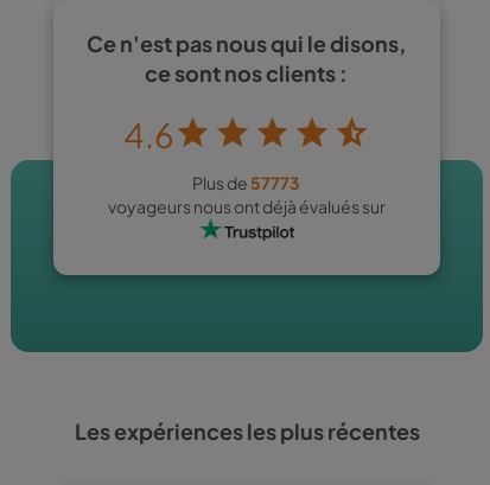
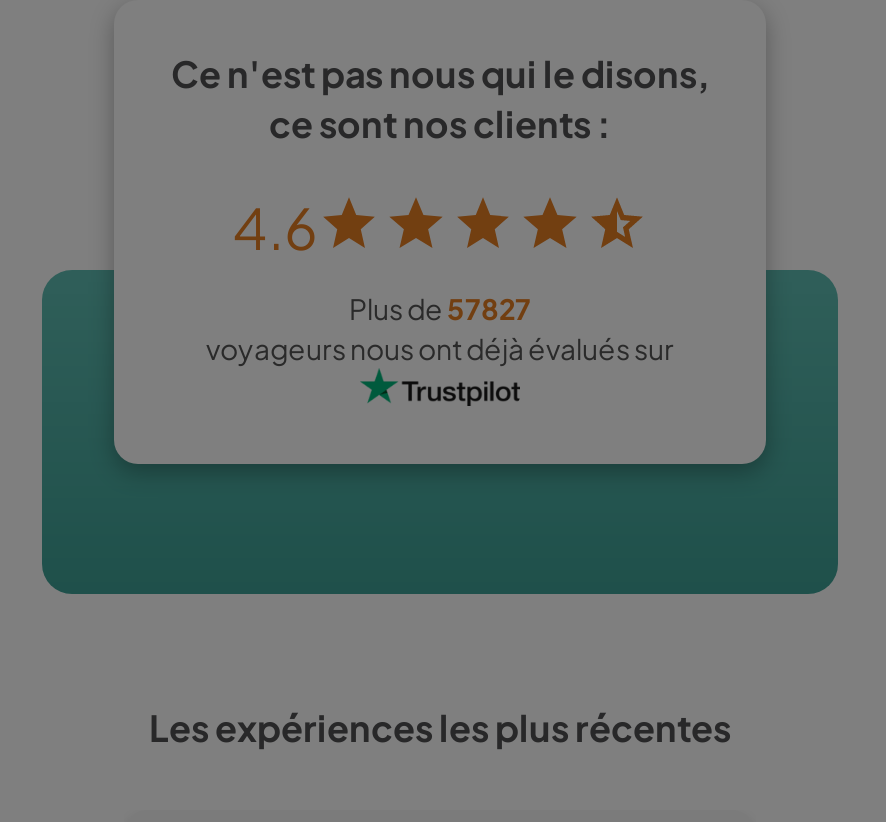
- Plus de 57773
+ Plus de 57827
